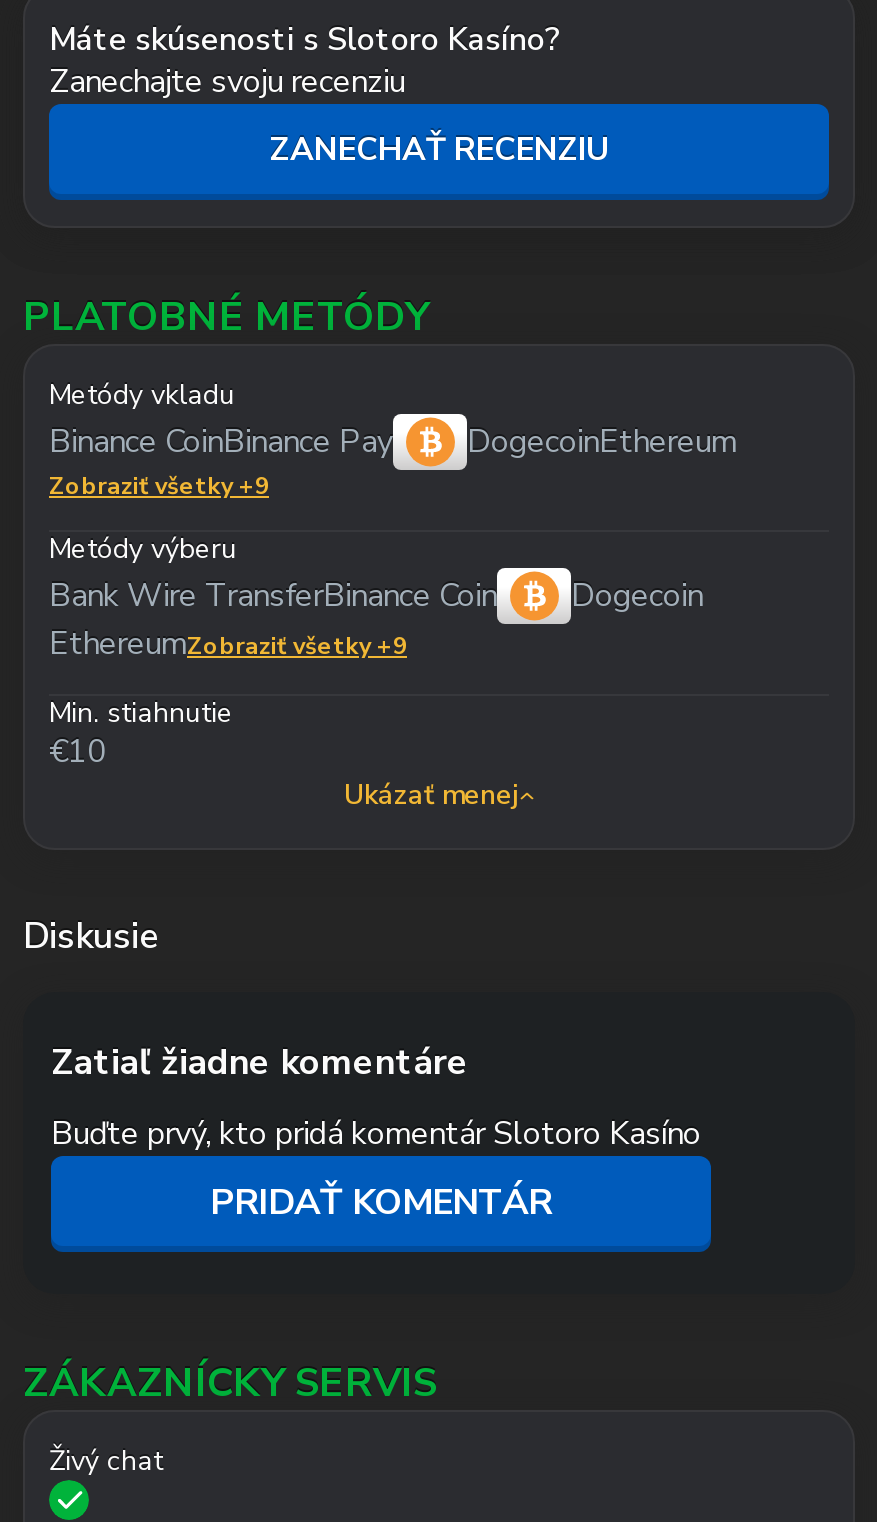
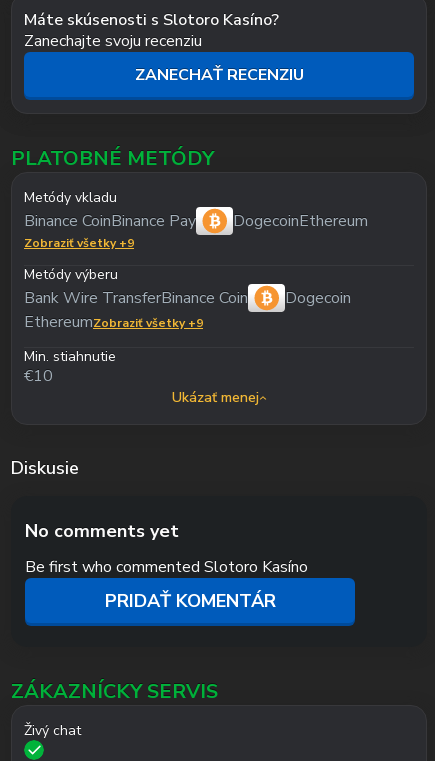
- Zatiaľ žiadne komentáre
+ No comments yet

- Buďte prvý, kto pridá komentár Slotoro Kasíno
+ Be first who commented Slotoro Kasíno
